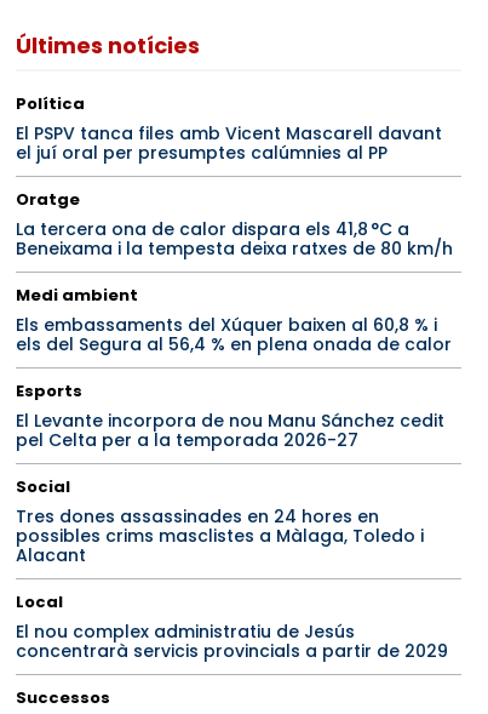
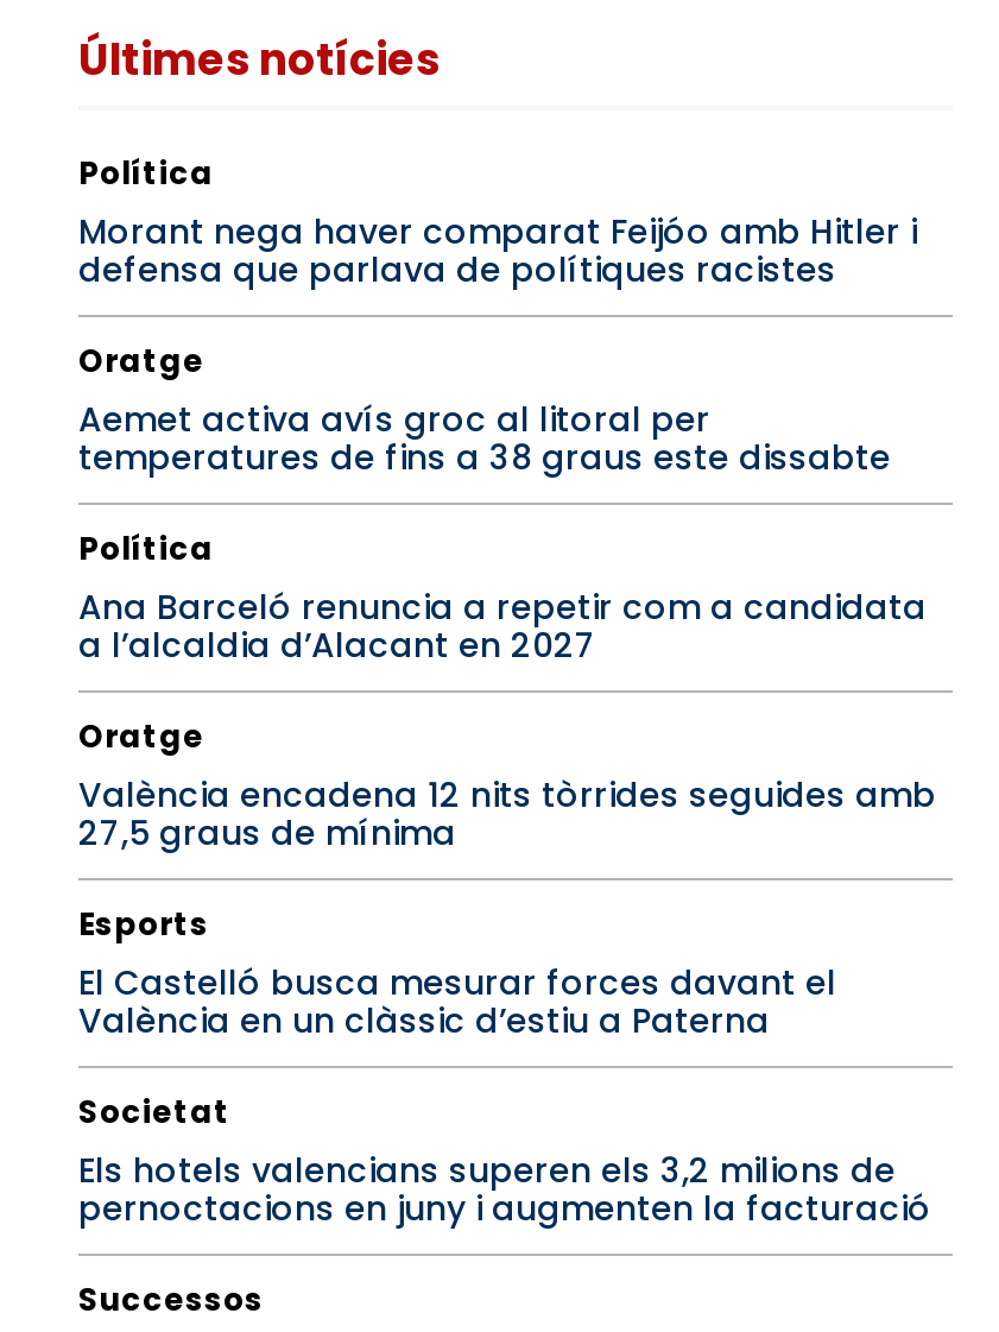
- El PSPV tanca files amb Vicent Mascarell davant
- el juí oral per presumptes calúmnies al PP
+ Morant nega haver comparat Feijóo amb Hitler i
+ defensa que parlava de polítiques racistes

- La tercera ona de calor dispara els 41,8 °C a
- Beneixama i la tempesta deixa ratxes de 80 km/h
- Medi ambient
- Els embassaments del Xúquer baixen al 60,8 % i
- els del Segura al 56,4 % en plena onada de calor
+ Aemet activa avís groc al litoral per
+ temperatures de fins a 38 graus este dissabte
+ Política
+ Ana Barceló renuncia a repetir com a candidata
+ a l’alcaldia d’Alacant en 2027
+ Oratge
+ València encadena 12 nits tòrrides seguides amb
+ 27,5 graus de mínima

moved down: Esports

- El Levante incorpora de nou Manu Sánchez cedit
- pel Celta per a la temporada 2026-27
- Social
- Tres dones assassinades en 24 hores en
- possibles crims masclistes a Màlaga, Toledo i
- Alacant
- Local
- El nou complex administratiu de Jesús
- concentrarà servicis provincials a partir de 2029
+ El Castelló busca mesurar forces davant el
+ València en un clàssic d’estiu a Paterna
+ Societat
+ Els hotels valencians superen els 3,2 milions de
+ pernoctacions en juny i augmenten la facturació
